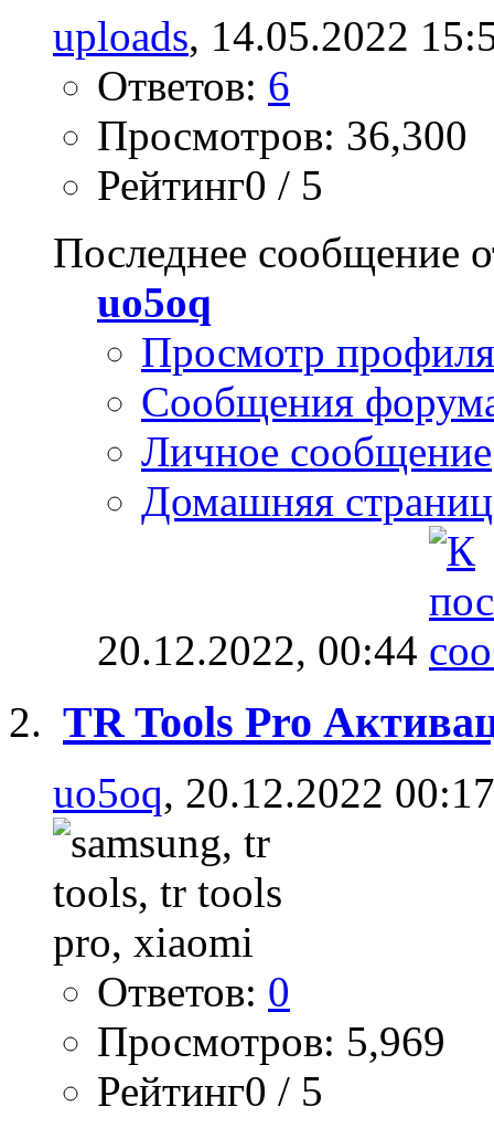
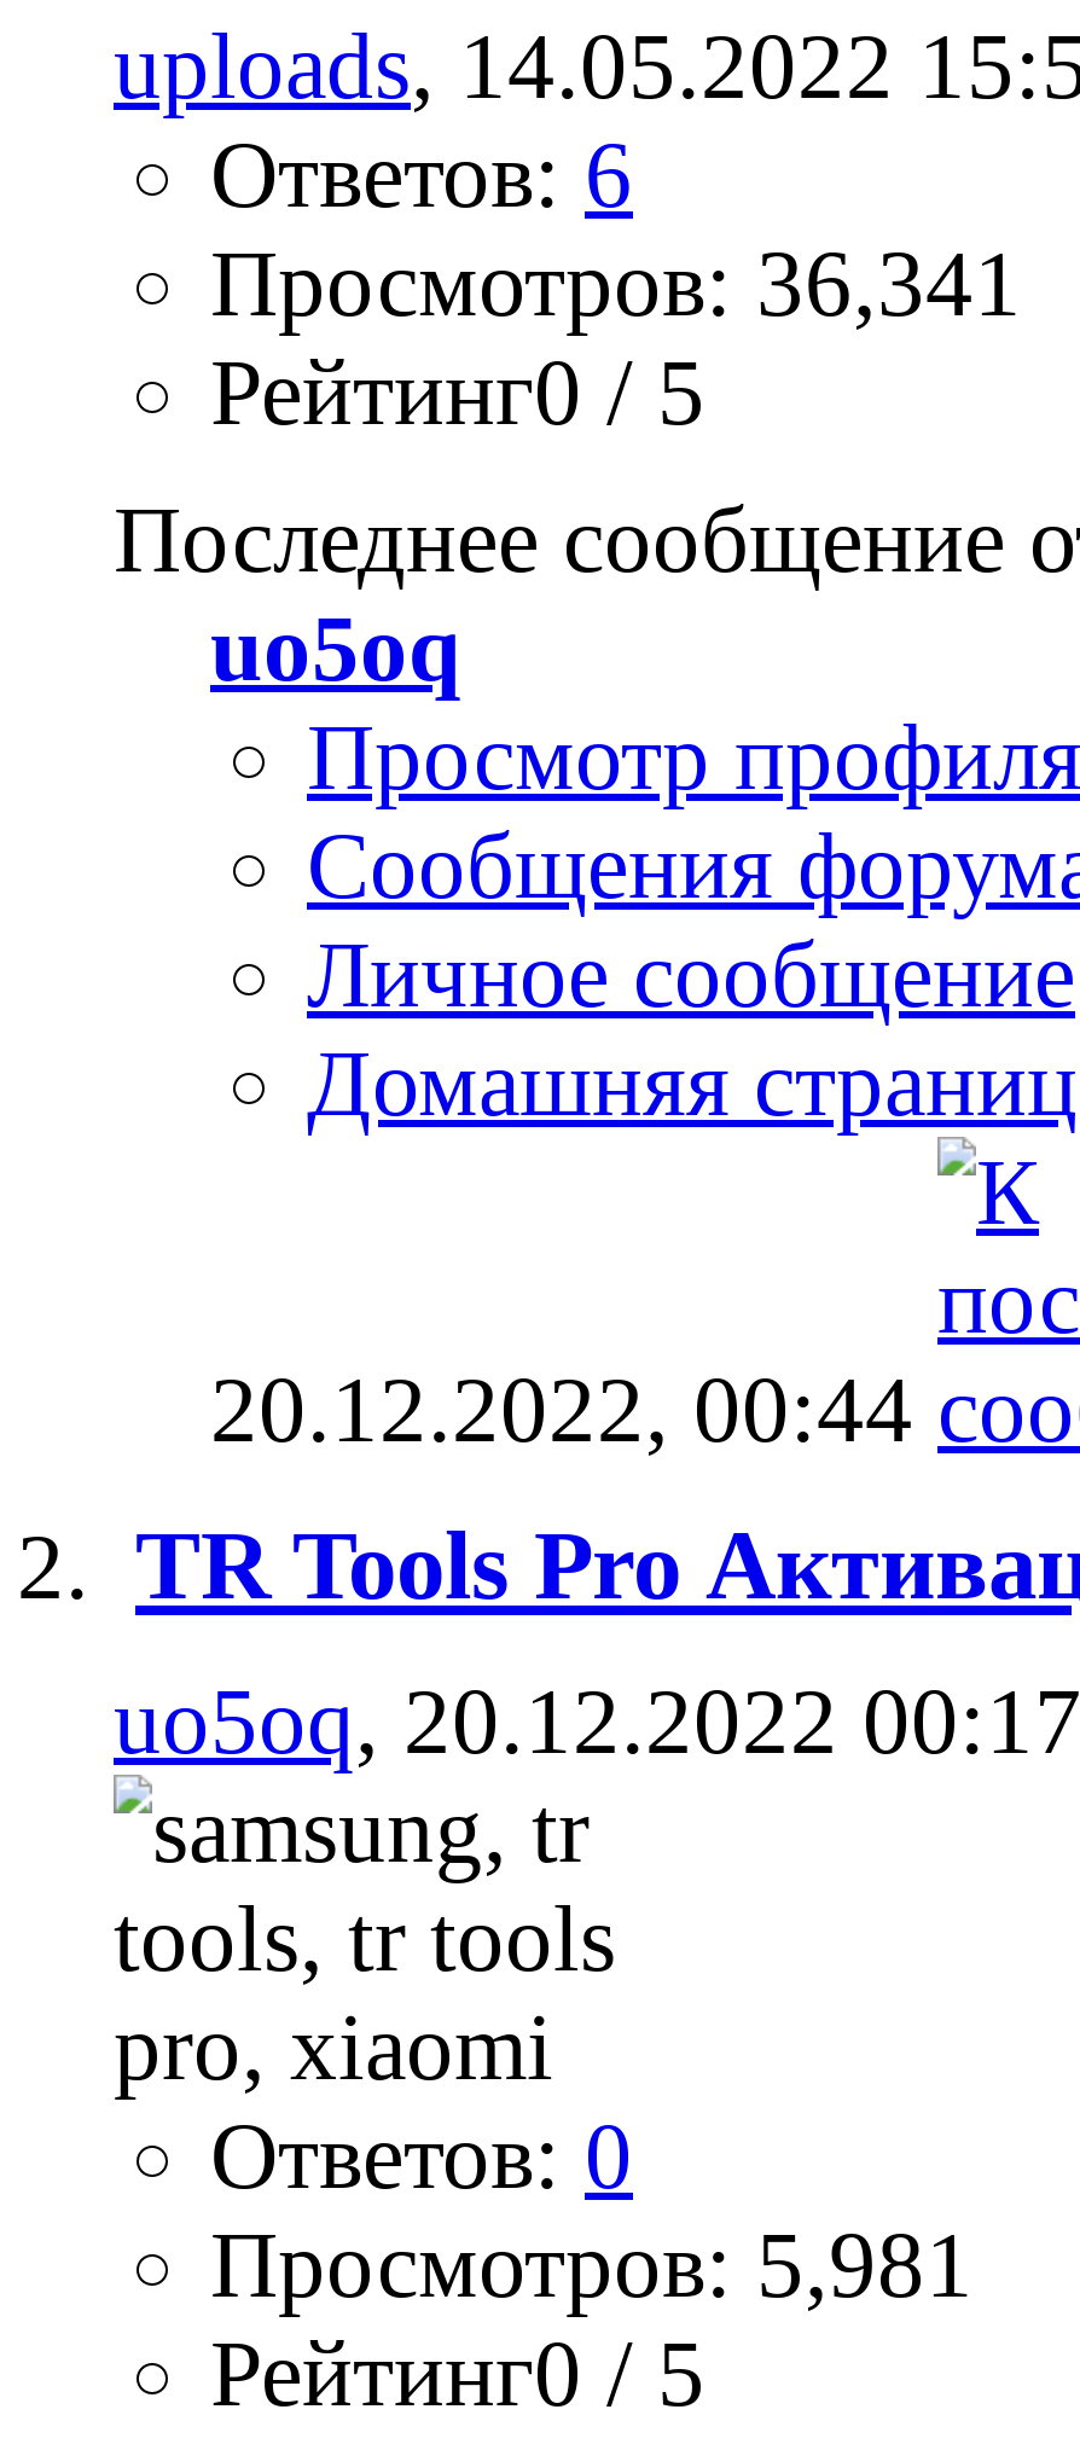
- Просмотров: 36,300
+ Просмотров: 36,341

- Просмотров: 5,969
+ Просмотров: 5,981
